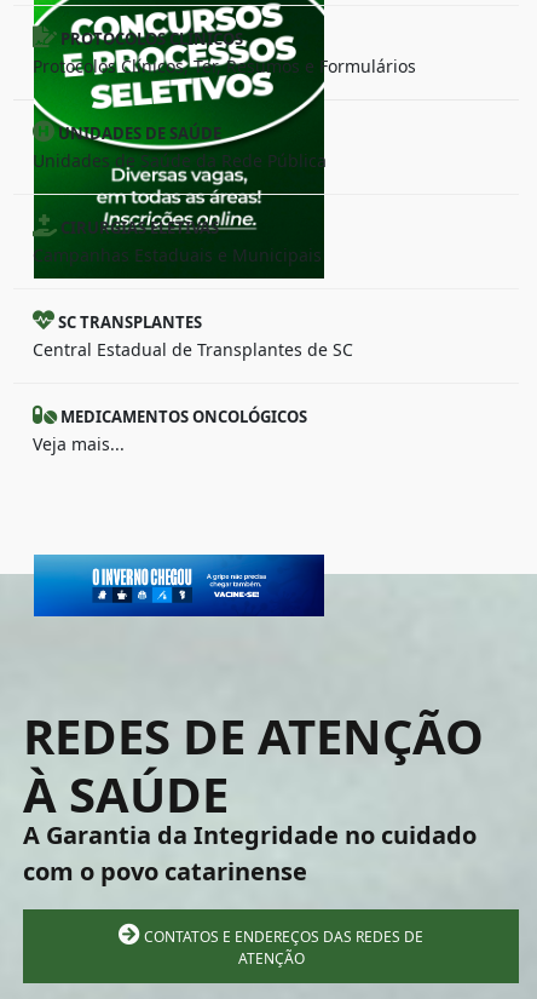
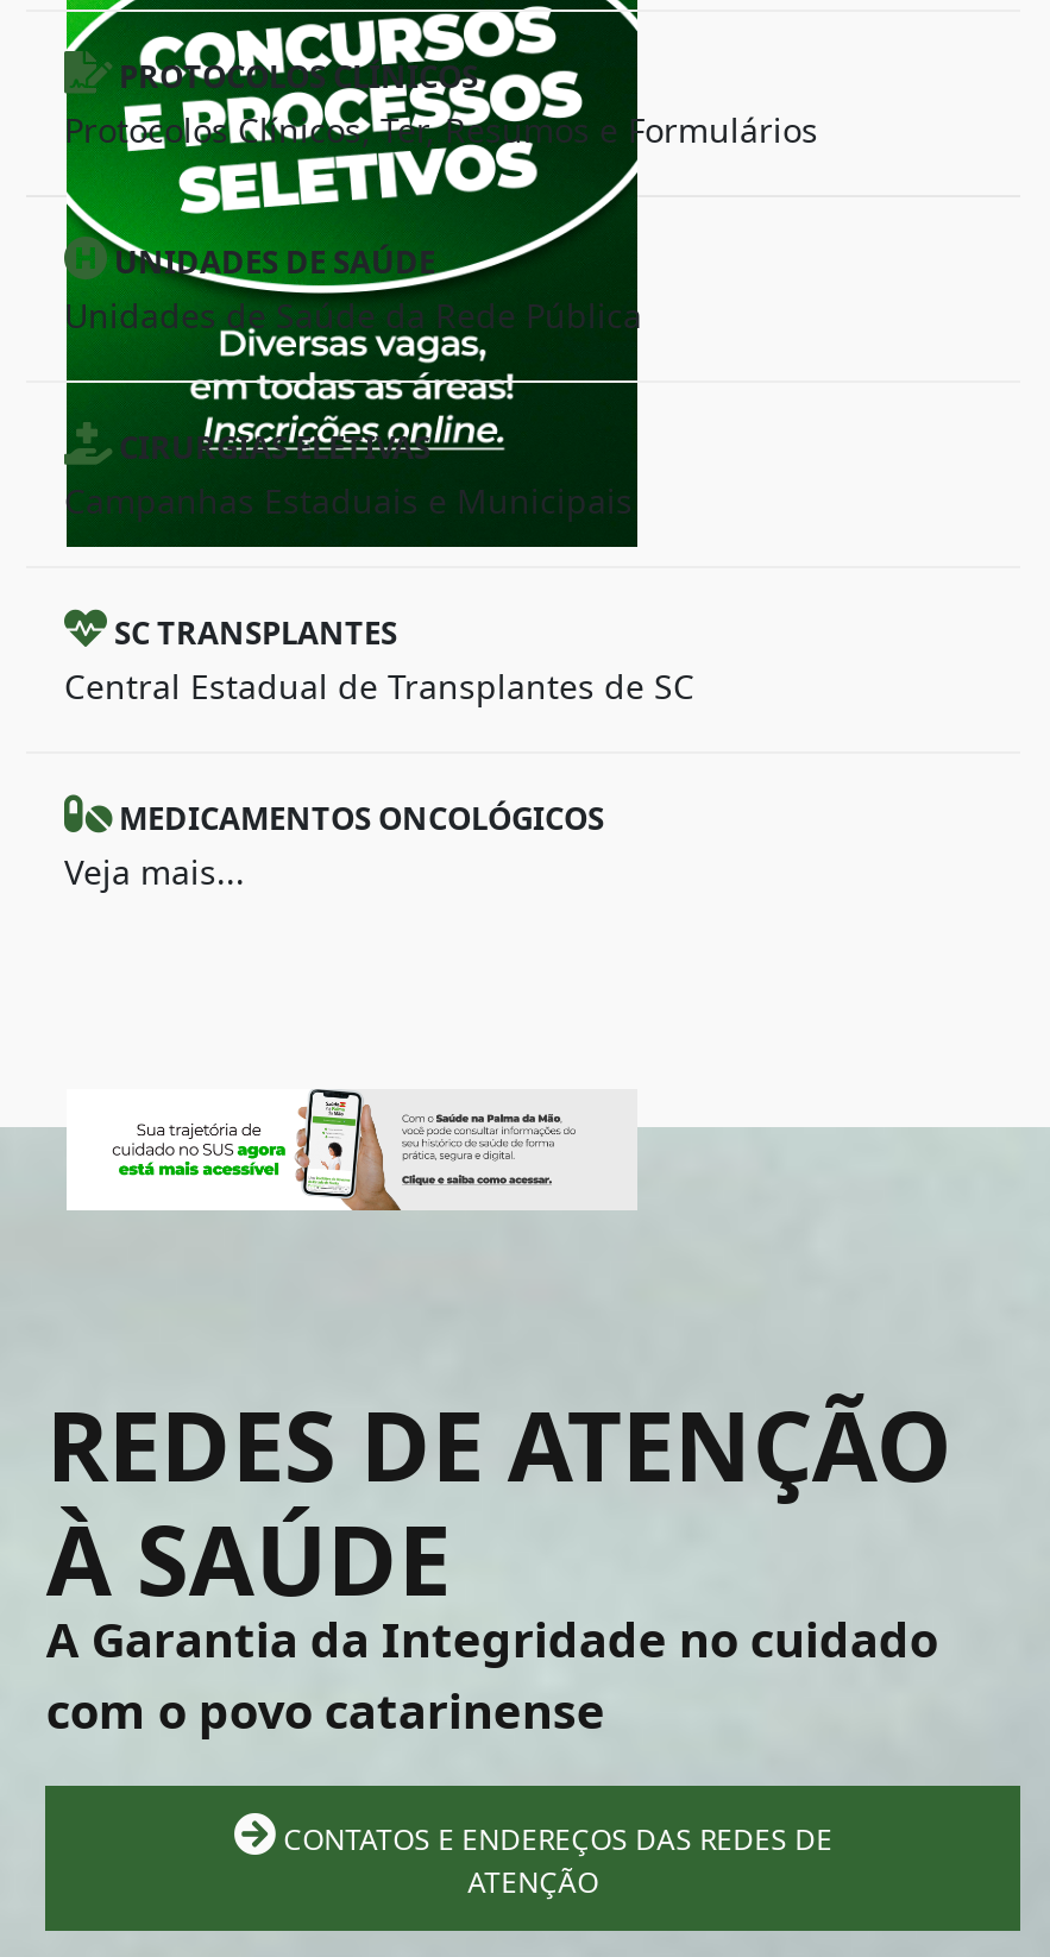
- [image]
+ [image]
